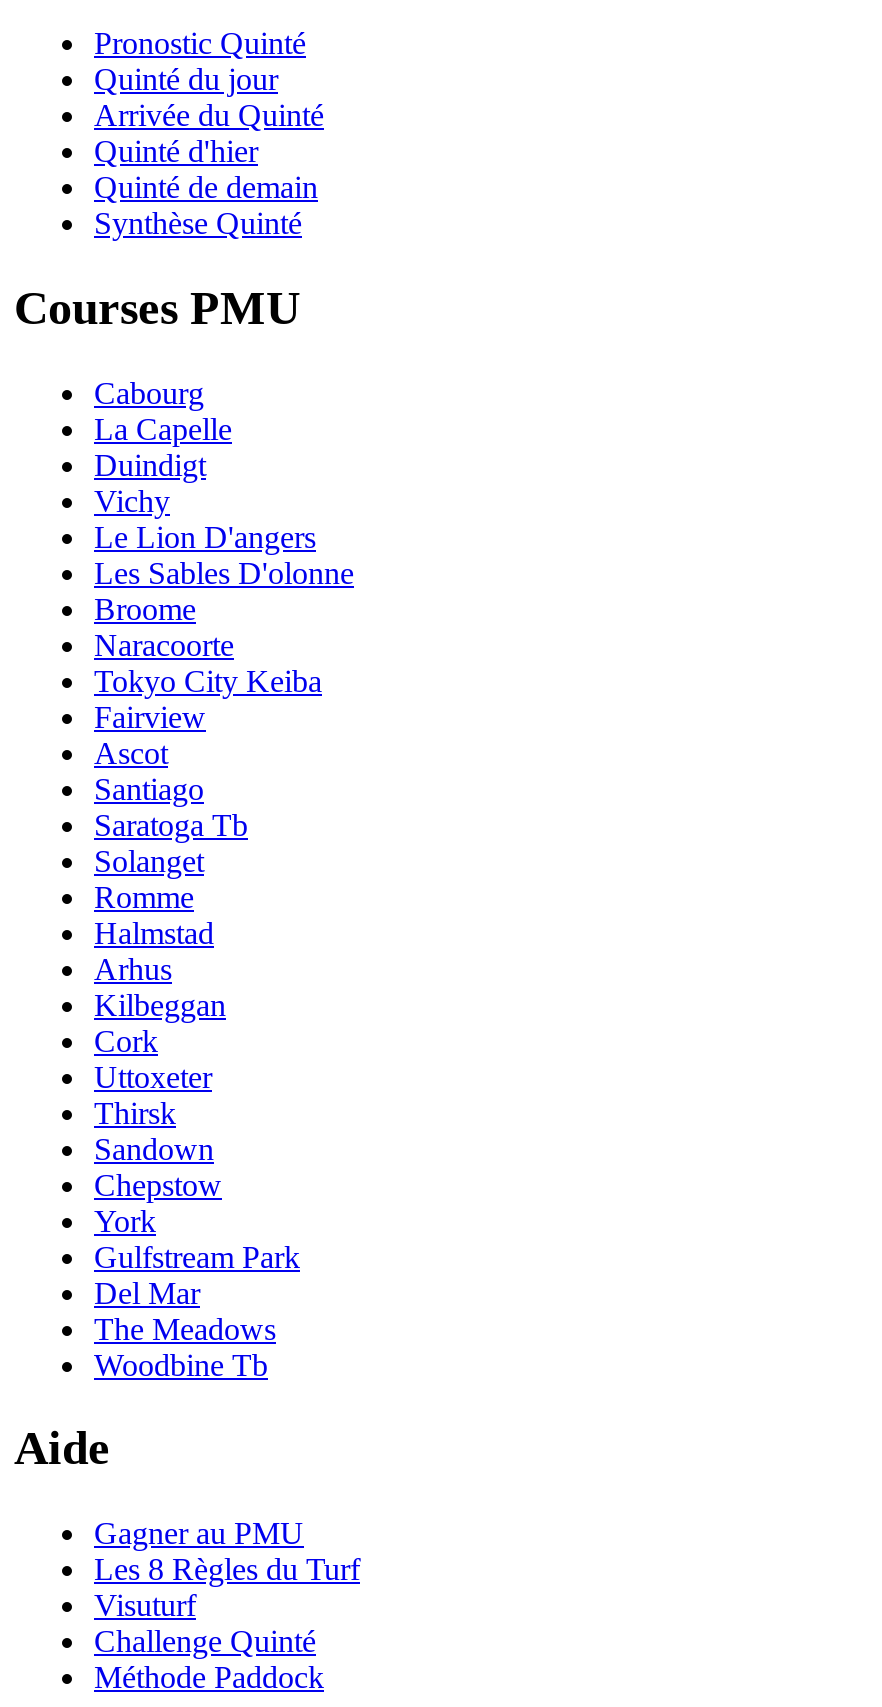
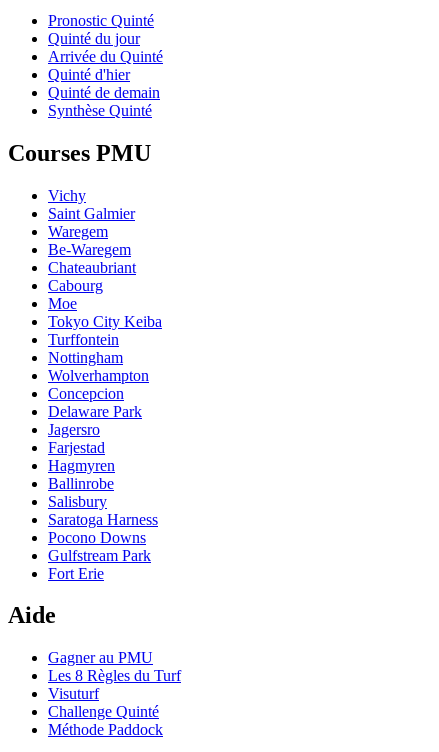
- Cabourg
- La Capelle
- Duindigt

- Le Lion D'angers
- Les Sables D'olonne
- Broome
- Naracoorte
+ Saint Galmier
+ Waregem
+ Be-Waregem
+ Chateaubriant
+ Cabourg
+ Moe

- Fairview
- Ascot
- Santiago
- Saratoga Tb
- Solanget
- Romme
- Halmstad
- Arhus
- Kilbeggan
- Cork
- Uttoxeter
- Thirsk
- Sandown
- Chepstow
- York
+ Turffontein
+ Nottingham
+ Wolverhampton
+ Concepcion
+ Delaware Park
+ Jagersro
+ Farjestad
+ Hagmyren
+ Ballinrobe
+ Salisbury
+ Saratoga Harness
+ Pocono Downs

- Del Mar
- The Meadows
- Woodbine Tb
+ Fort Erie
